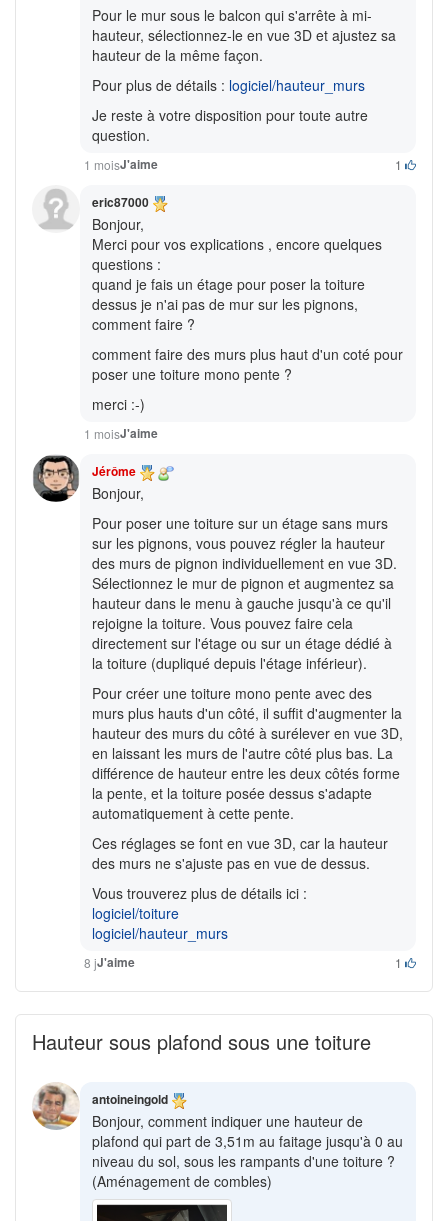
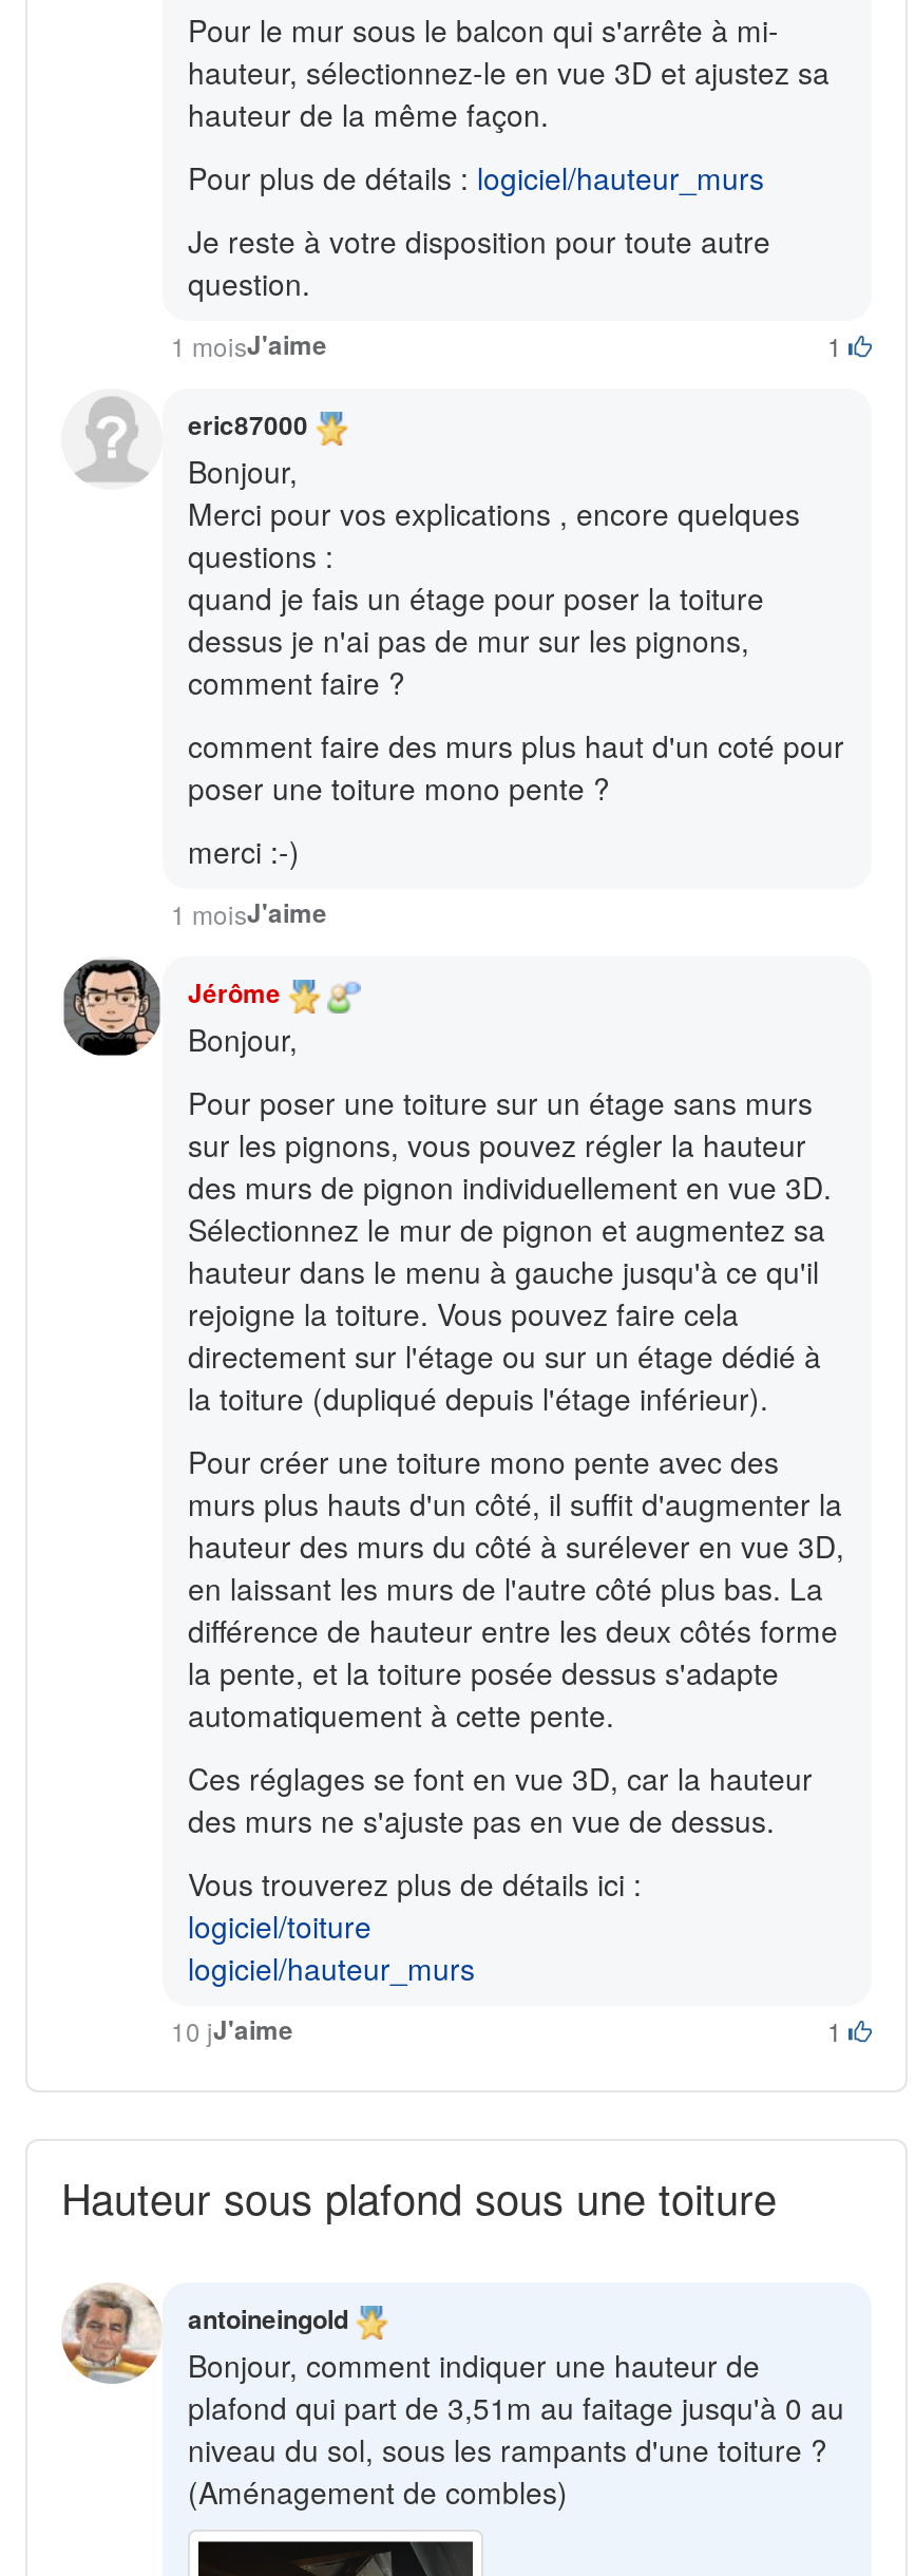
- 8 j J'aime
+ 10 j J'aime
